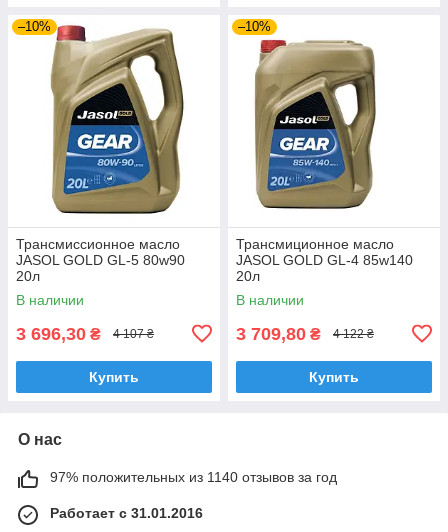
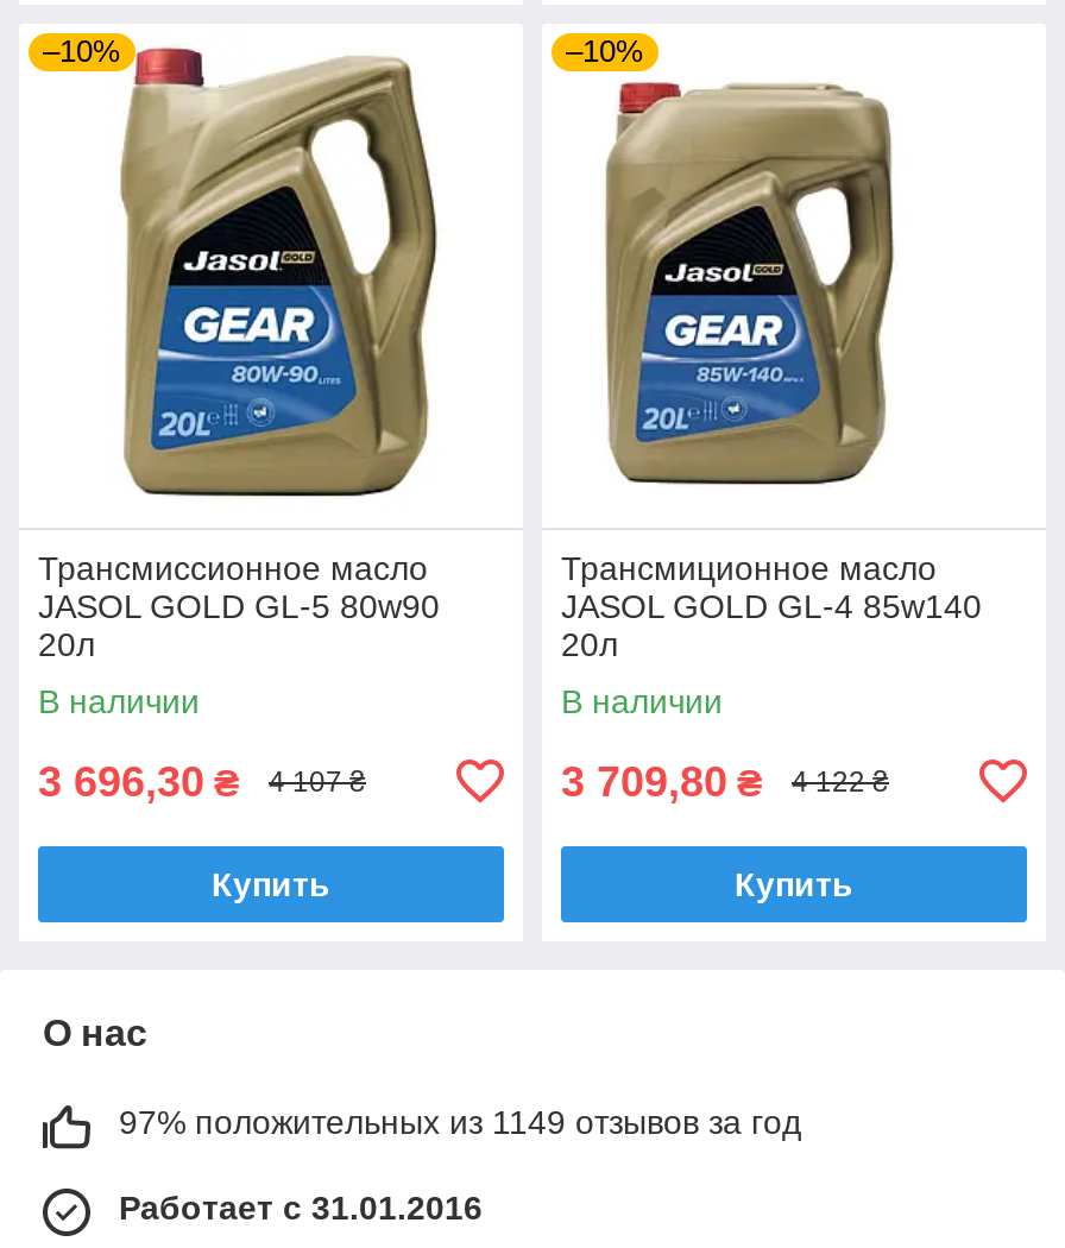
- 97% положительных из 1140 отзывов за год
+ 97% положительных из 1149 отзывов за год
